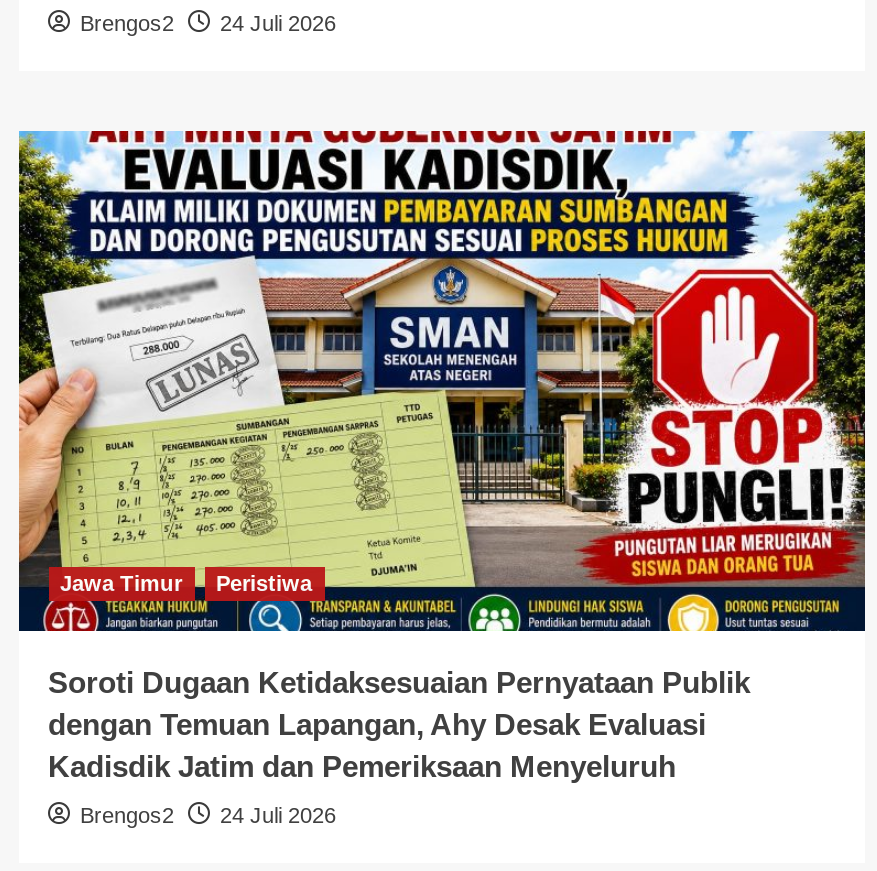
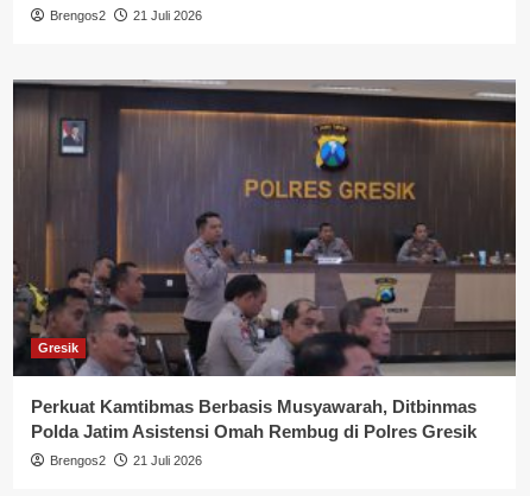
- Brengos2 24 Juli 2026
+ Brengos2 21 Juli 2026

- [image]
- Jawa Timur
- Peristiwa
+ [image]
+ Gresik

- Soroti Dugaan Ketidaksesuaian Pernyataan Publik
- dengan Temuan Lapangan, Ahy Desak Evaluasi
- Kadisdik Jatim dan Pemeriksaan Menyeluruh
+ Perkuat Kamtibmas Berbasis Musyawarah, Ditbinmas
+ Polda Jatim Asistensi Omah Rembug di Polres Gresik

- Brengos2 24 Juli 2026
+ Brengos2 21 Juli 2026
